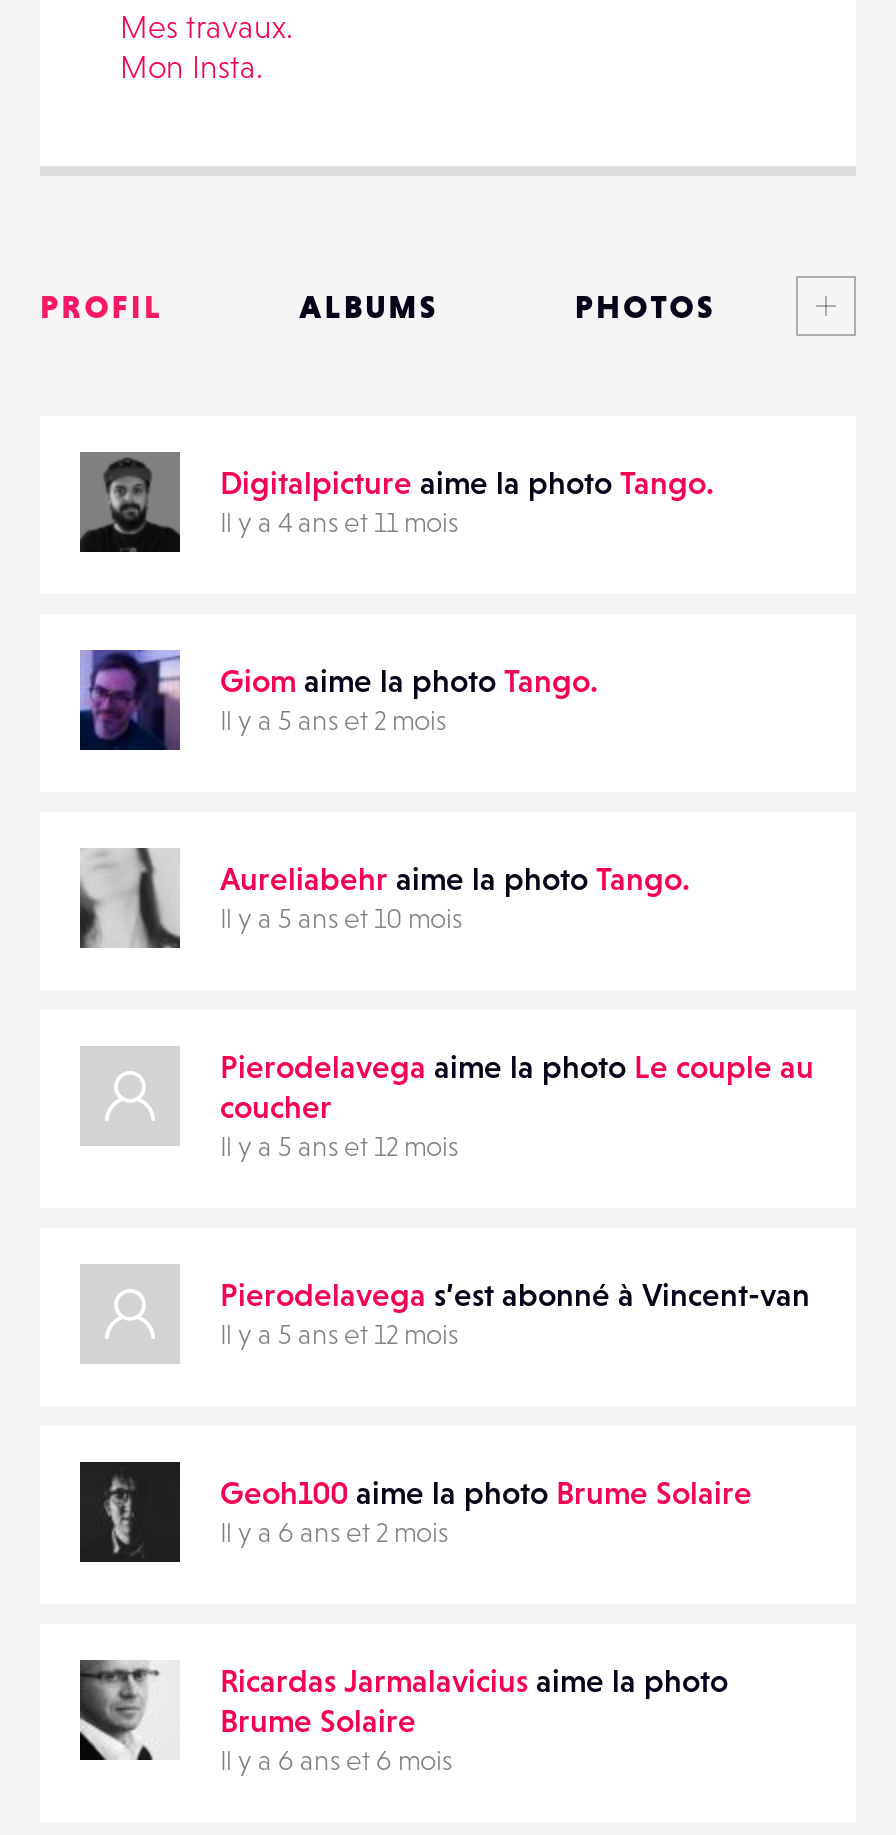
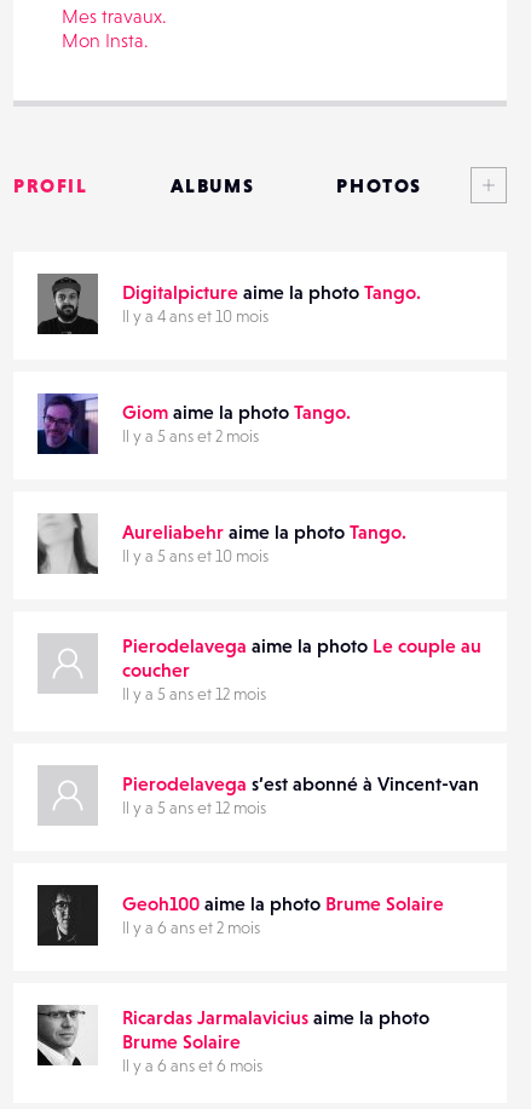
- Il y a 4 ans et 11 mois
+ Il y a 4 ans et 10 mois
